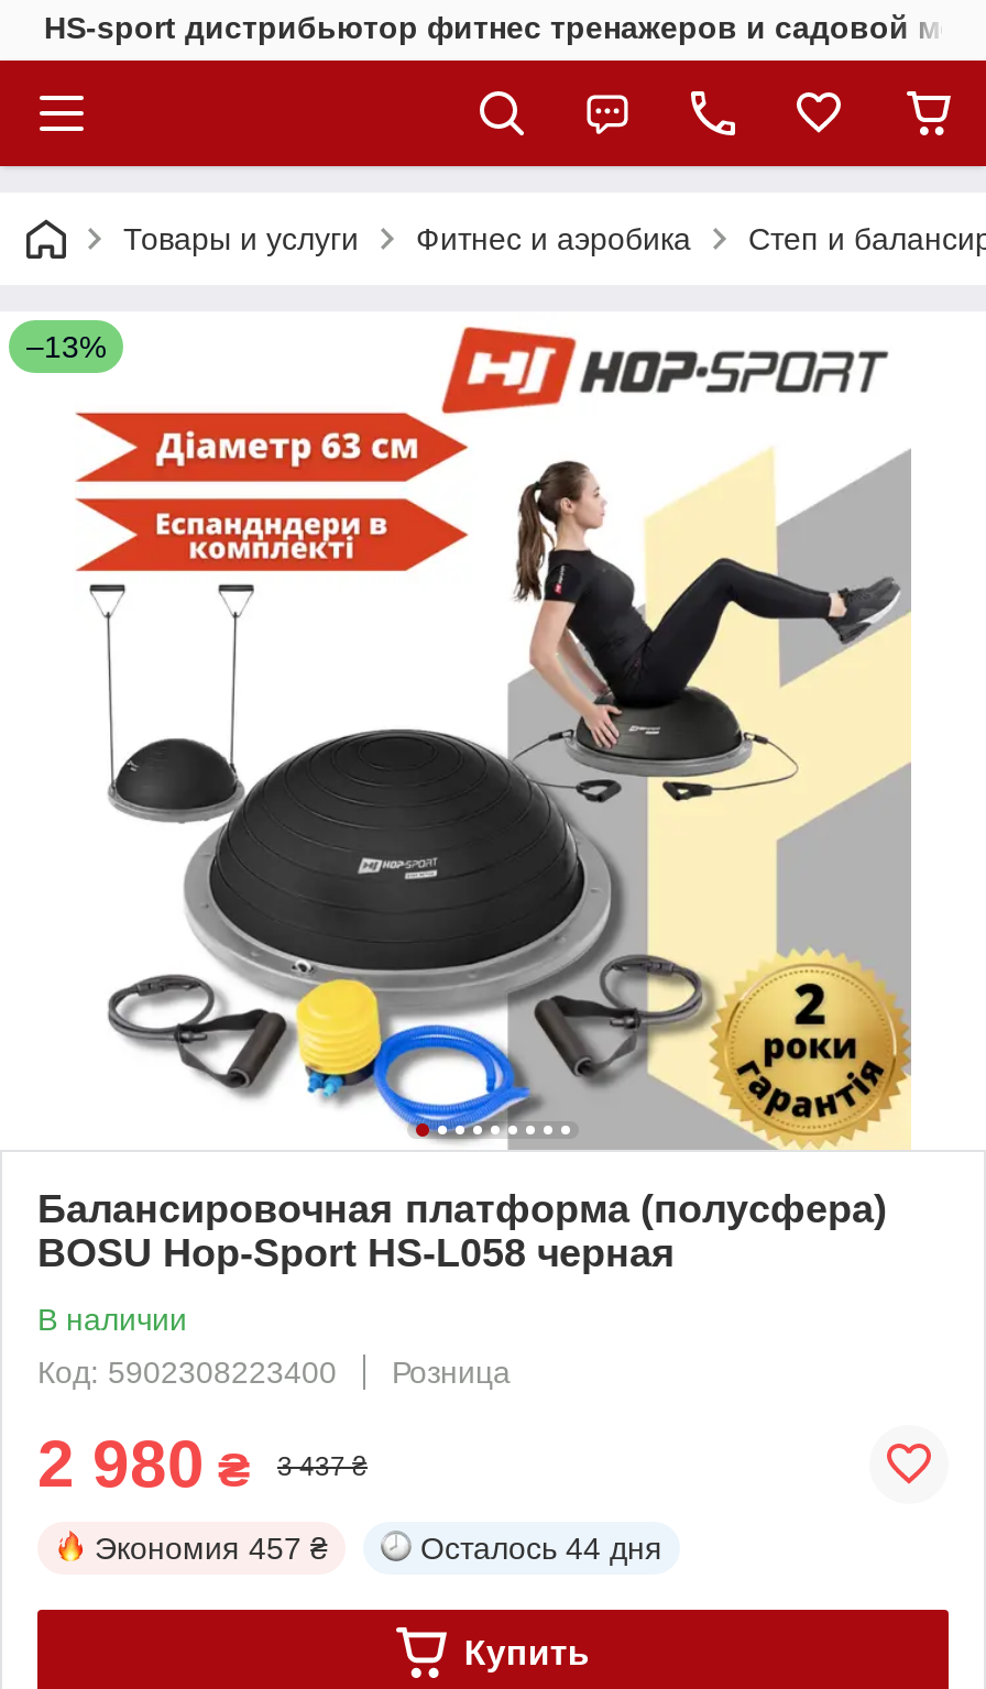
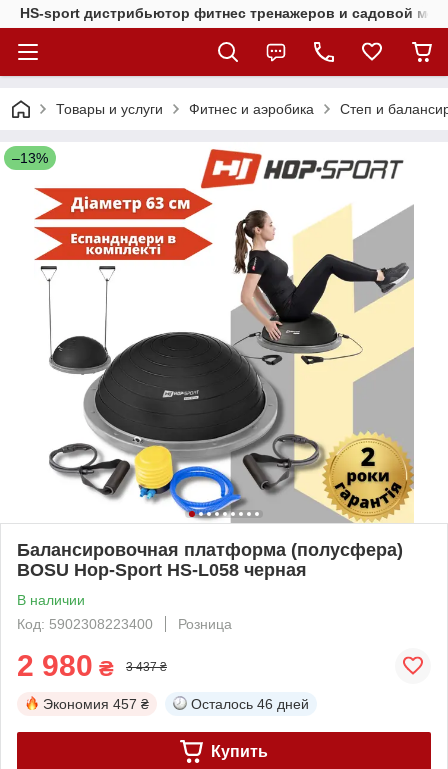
- Осталось 44 дня
+ Осталось 46 дней
